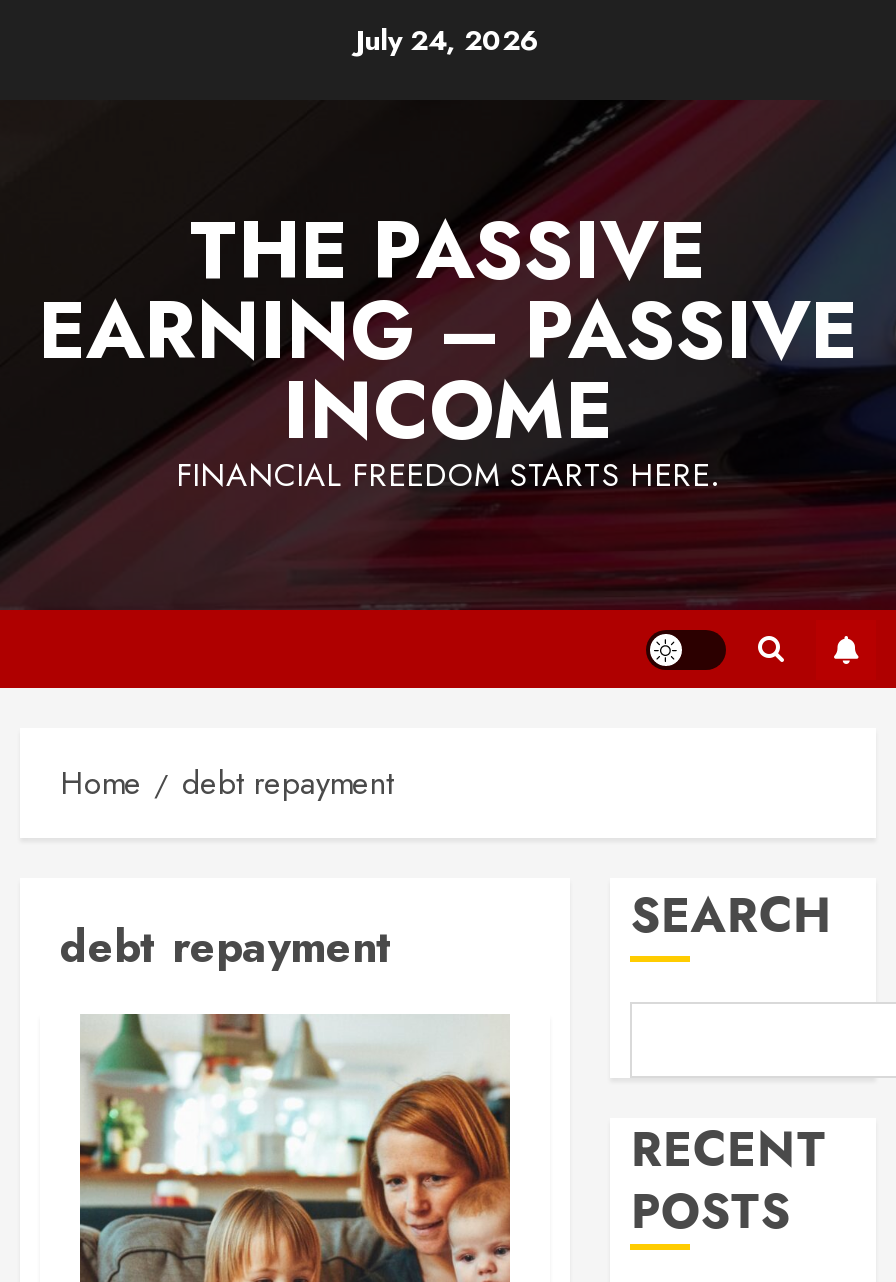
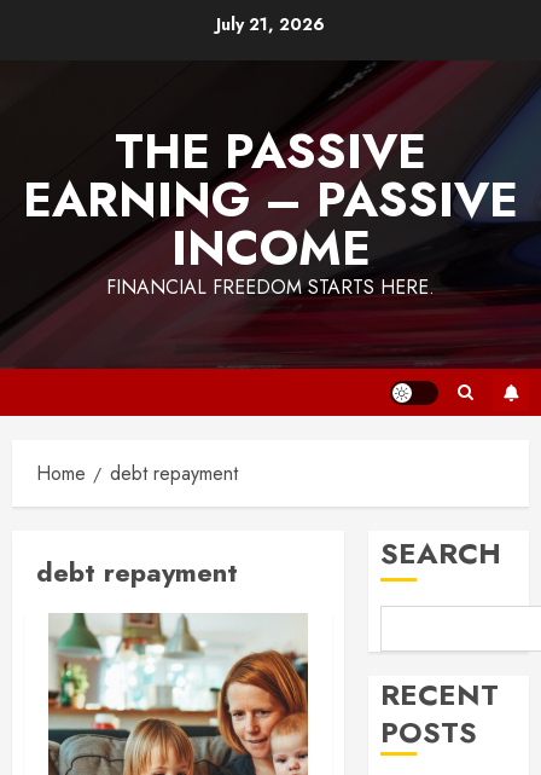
- July 24, 2026
+ July 21, 2026
